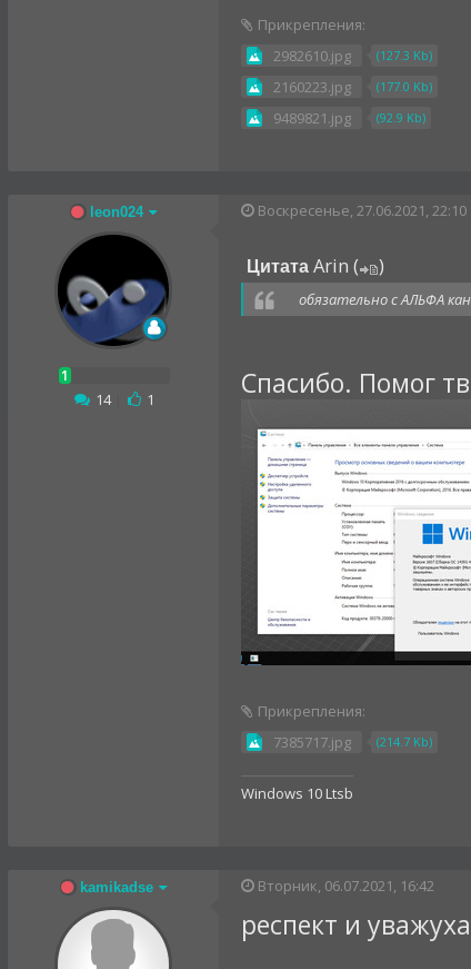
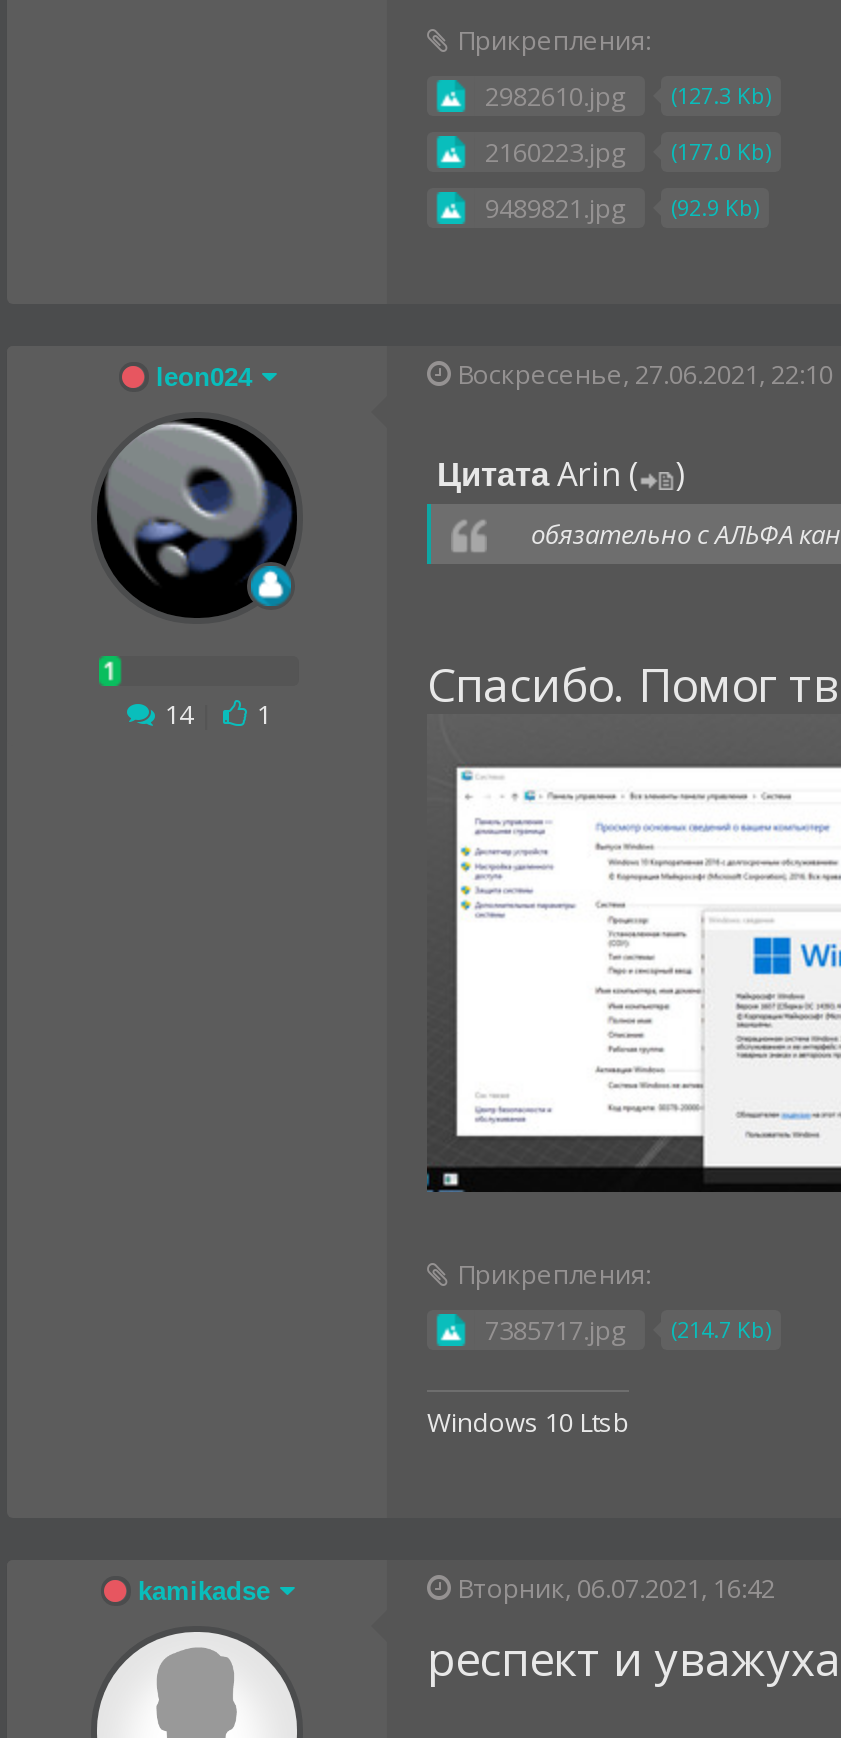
- [image]
+ [image]
